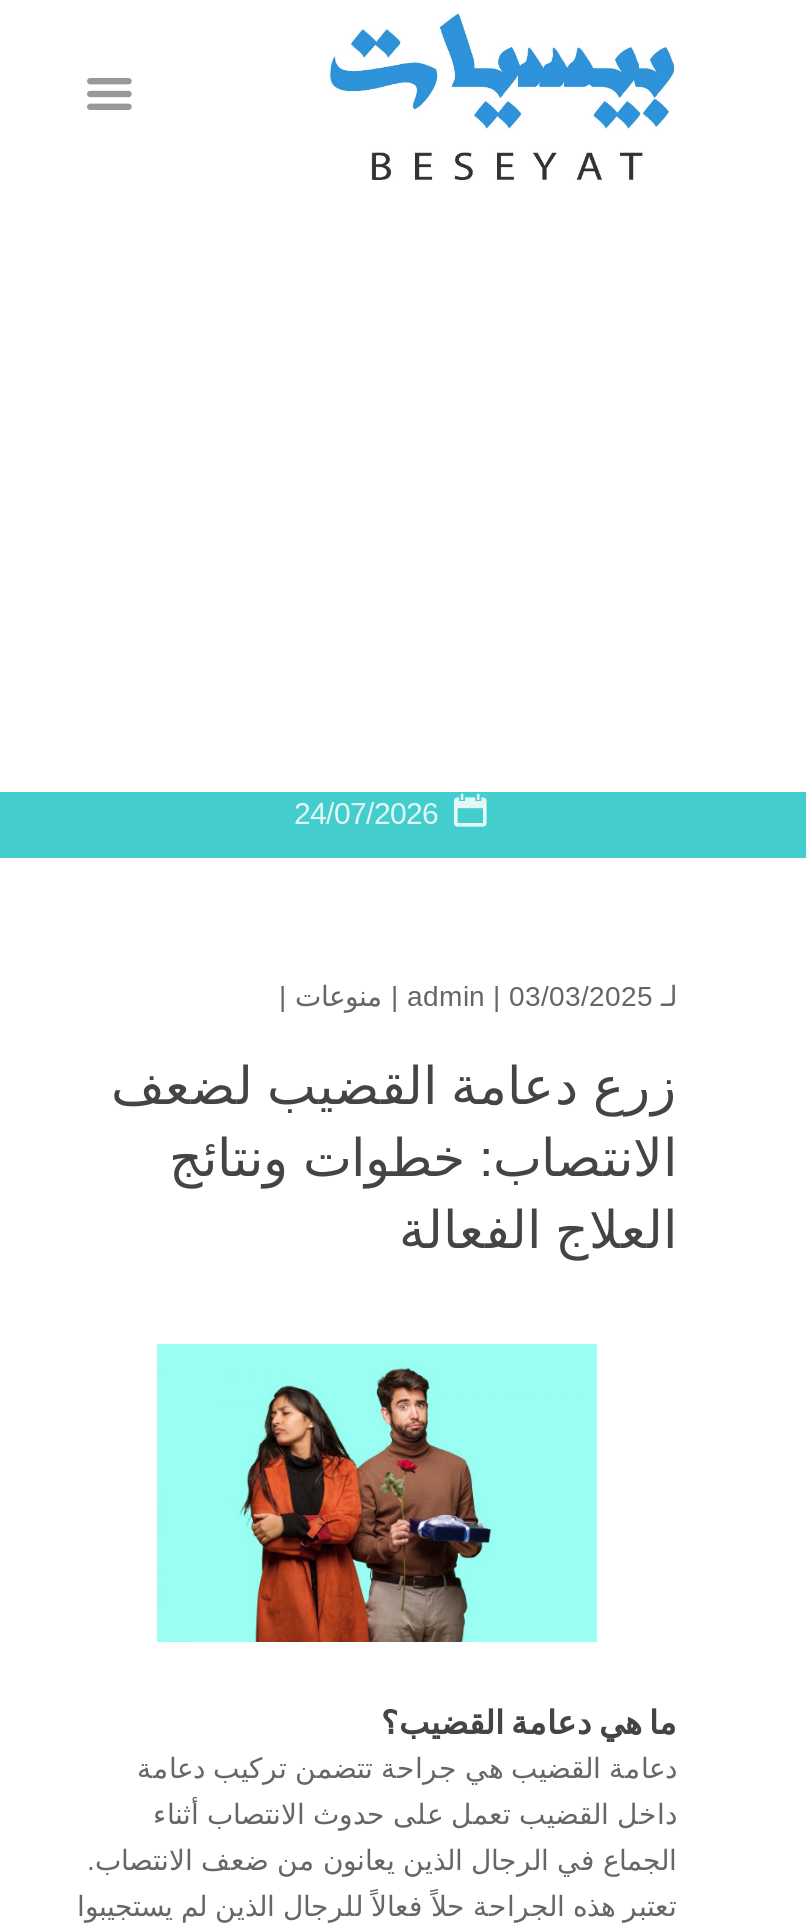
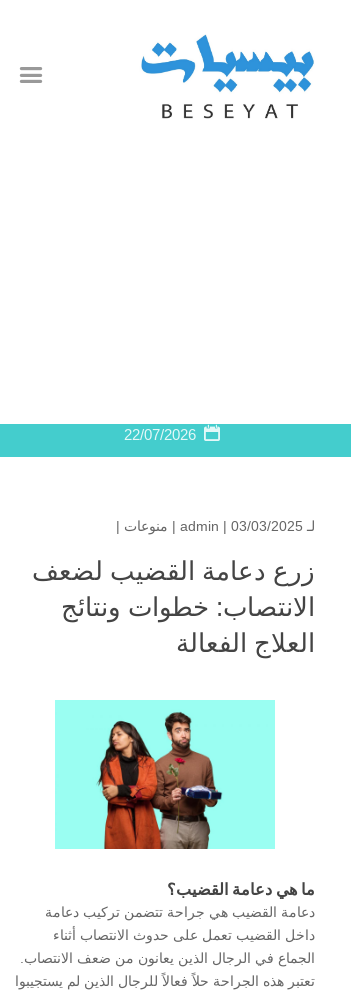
- 24/07/2026
+ 22/07/2026
